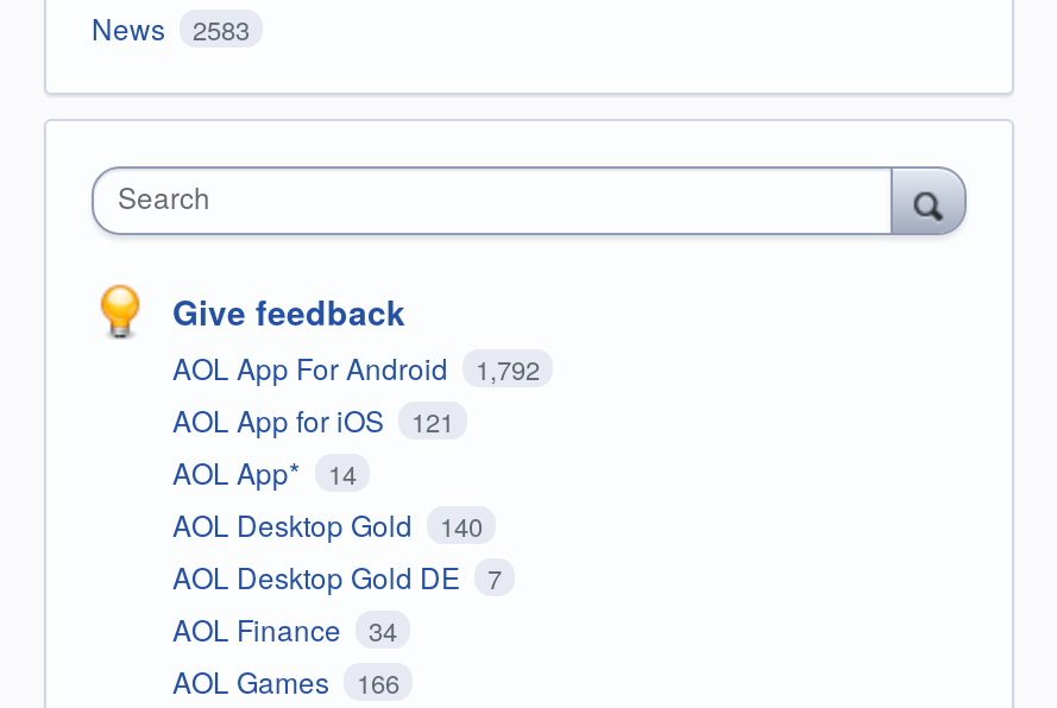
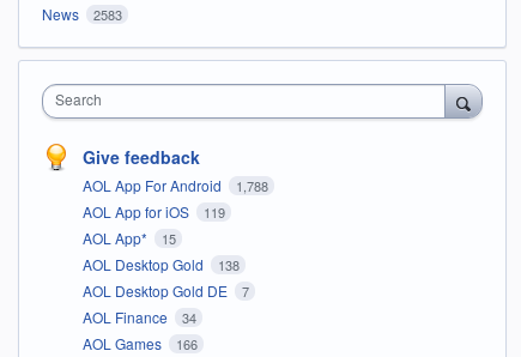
- AOL App For Android 1,792
+ AOL App For Android 1,788

- AOL App for iOS 121
+ AOL App for iOS 119

- AOL App* 14
+ AOL App* 15

- AOL Desktop Gold 140
+ AOL Desktop Gold 138
